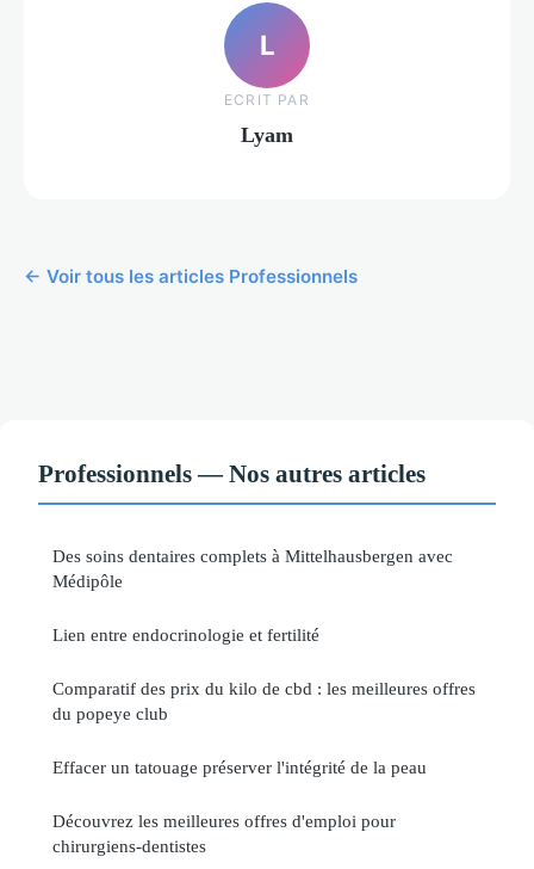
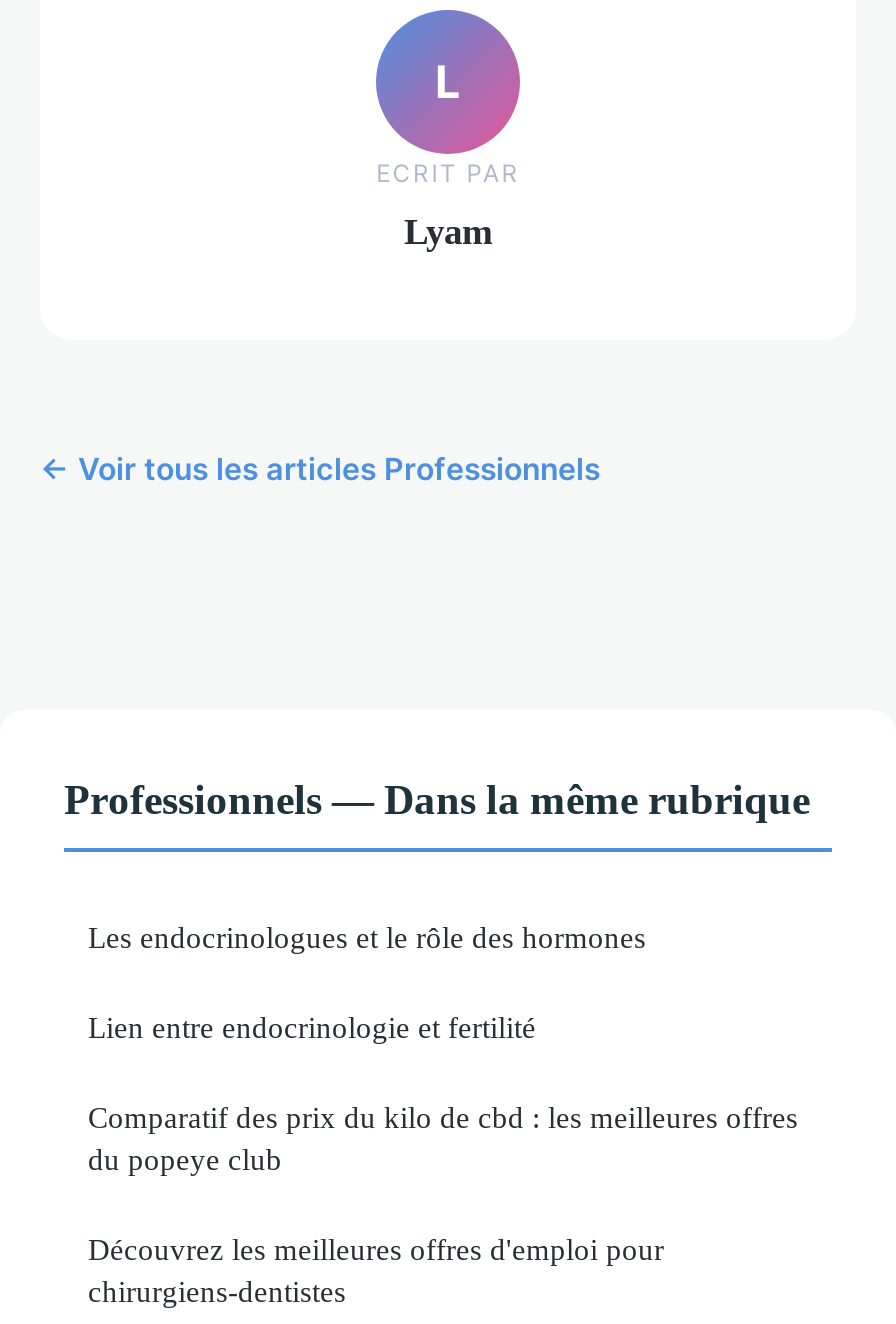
- Professionnels — Nos autres articles
+ Professionnels — Dans la même rubrique

- Des soins dentaires complets à Mittelhausbergen avec
- Médipôle
+ Les endocrinologues et le rôle des hormones

- Effacer un tatouage préserver l'intégrité de la peau
